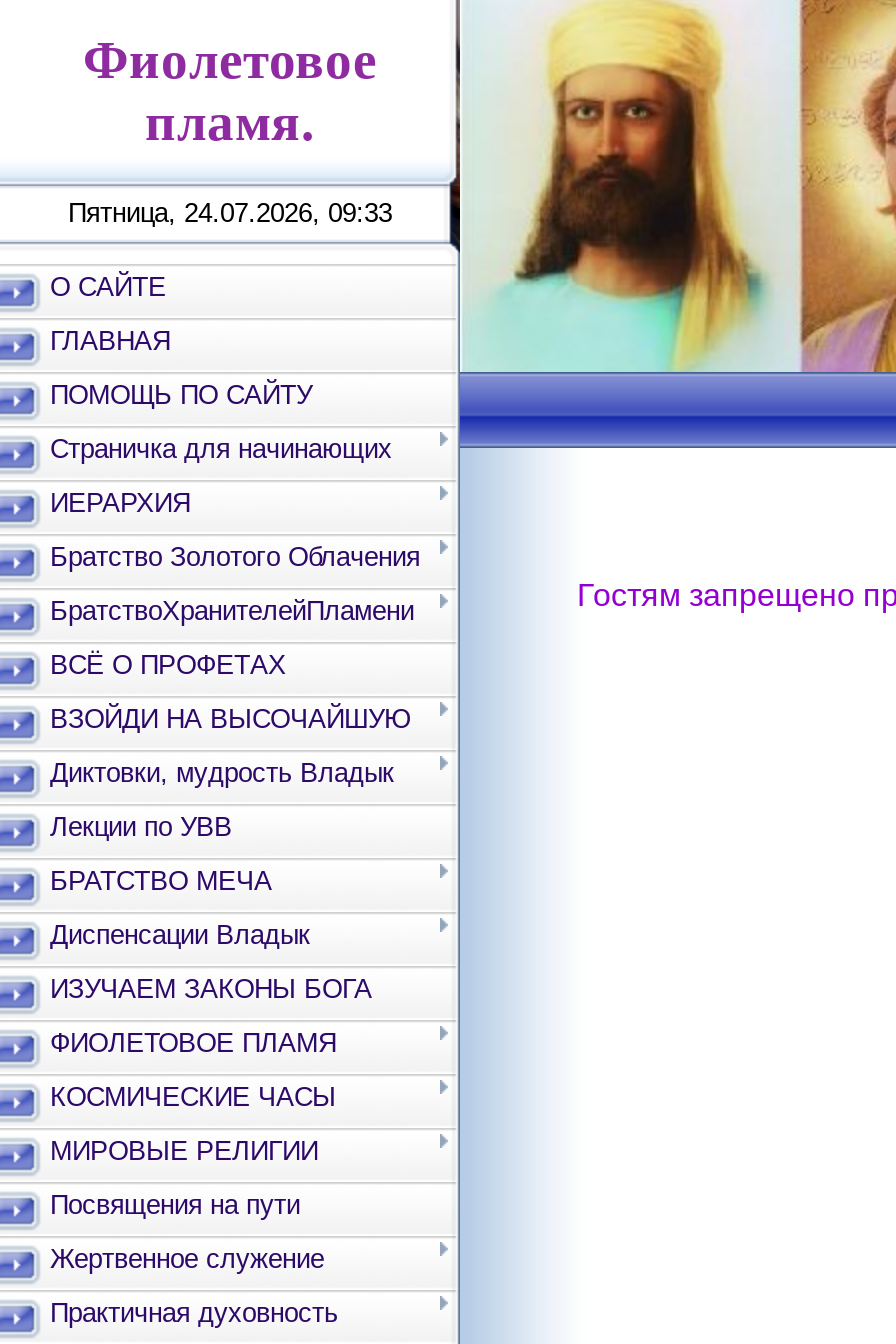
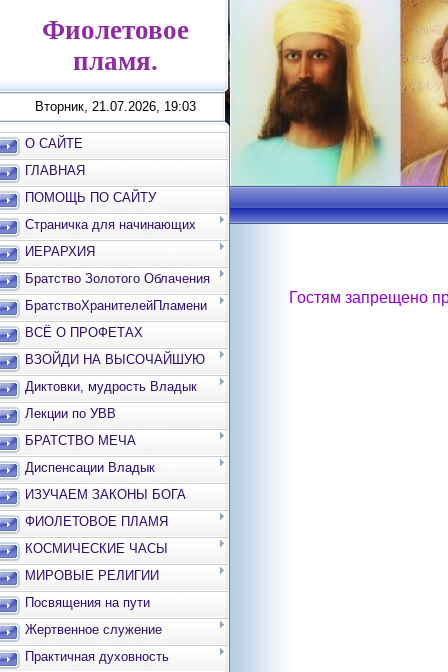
- Пятница, 24.07.2026, 09:33
+ Вторник, 21.07.2026, 19:03
